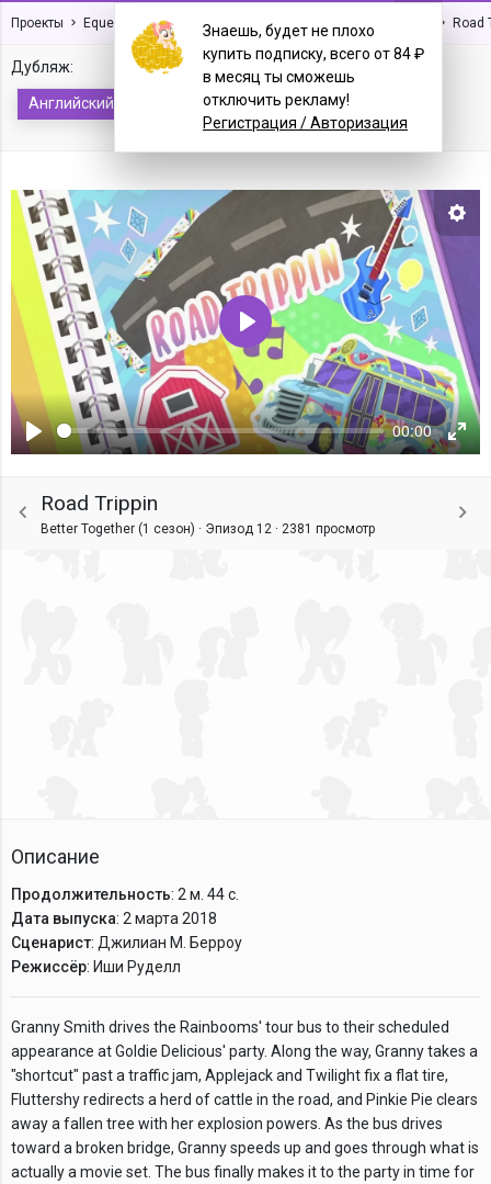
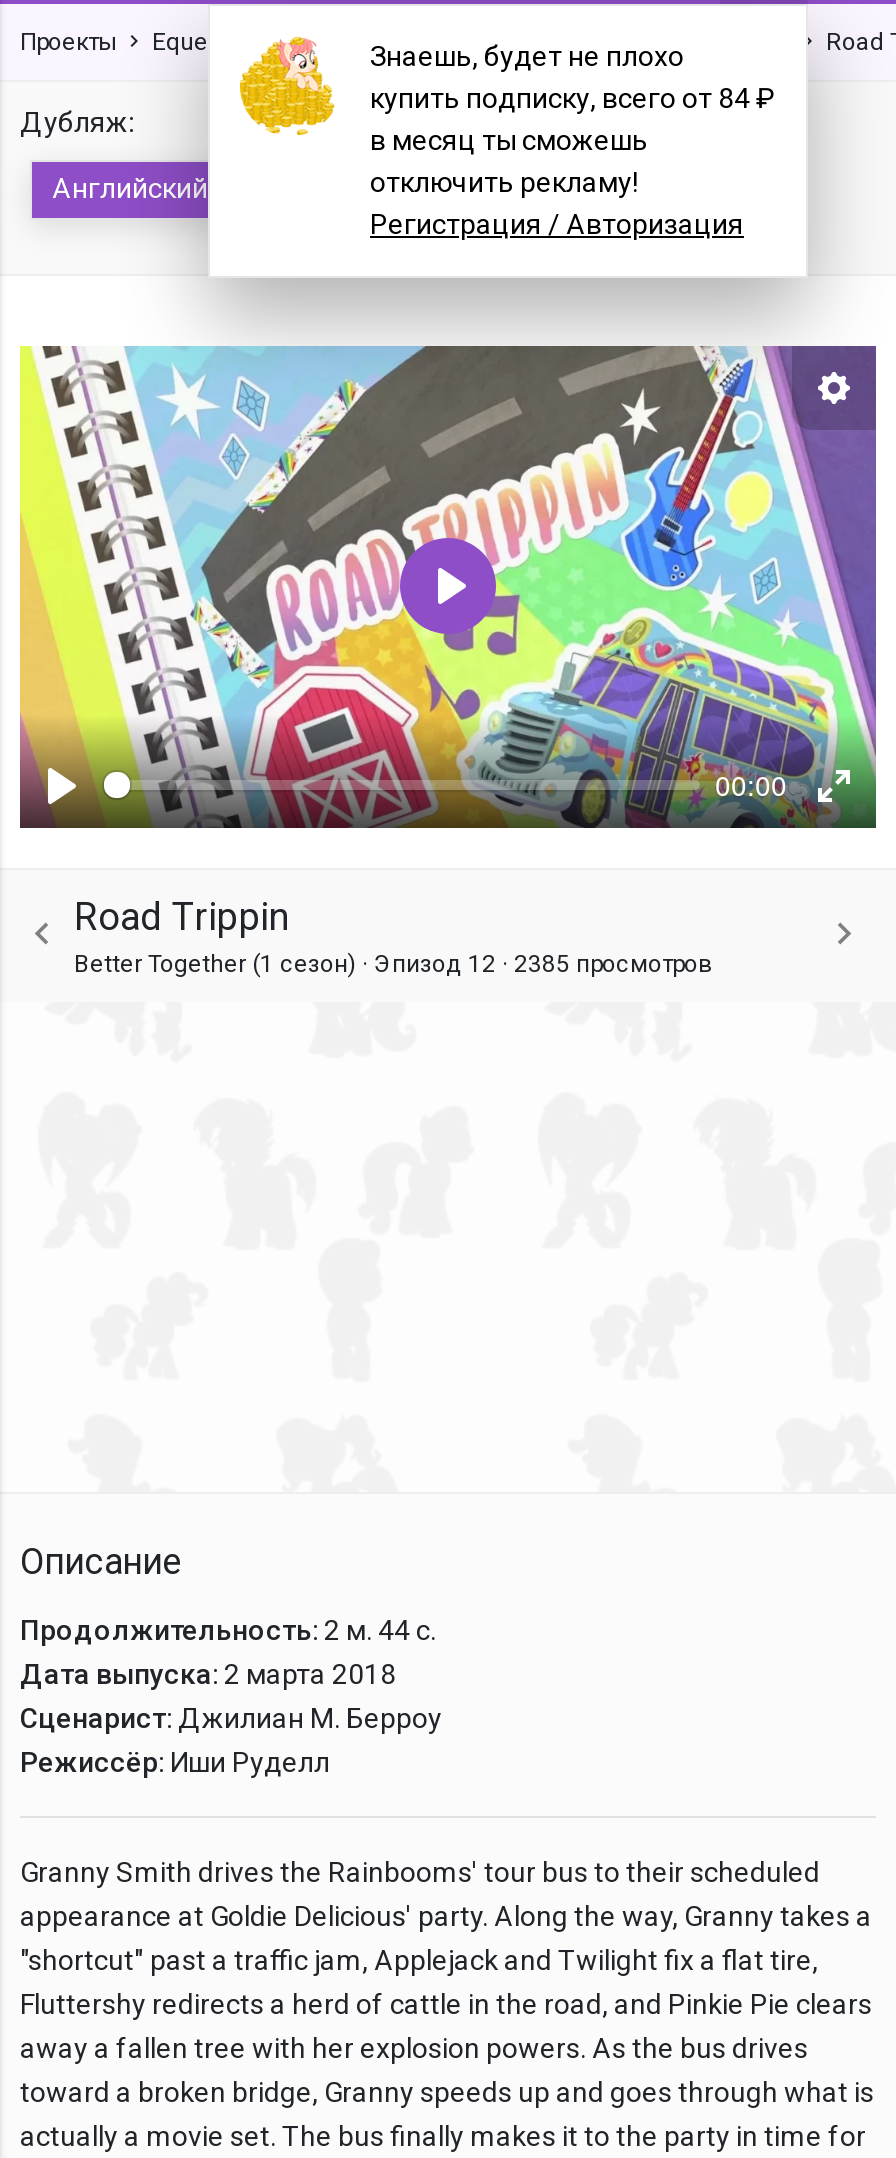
- Better Together (1 сезон) · Эпизод 12 · 2381 просмотр
+ Better Together (1 сезон) · Эпизод 12 · 2385 просмотров
